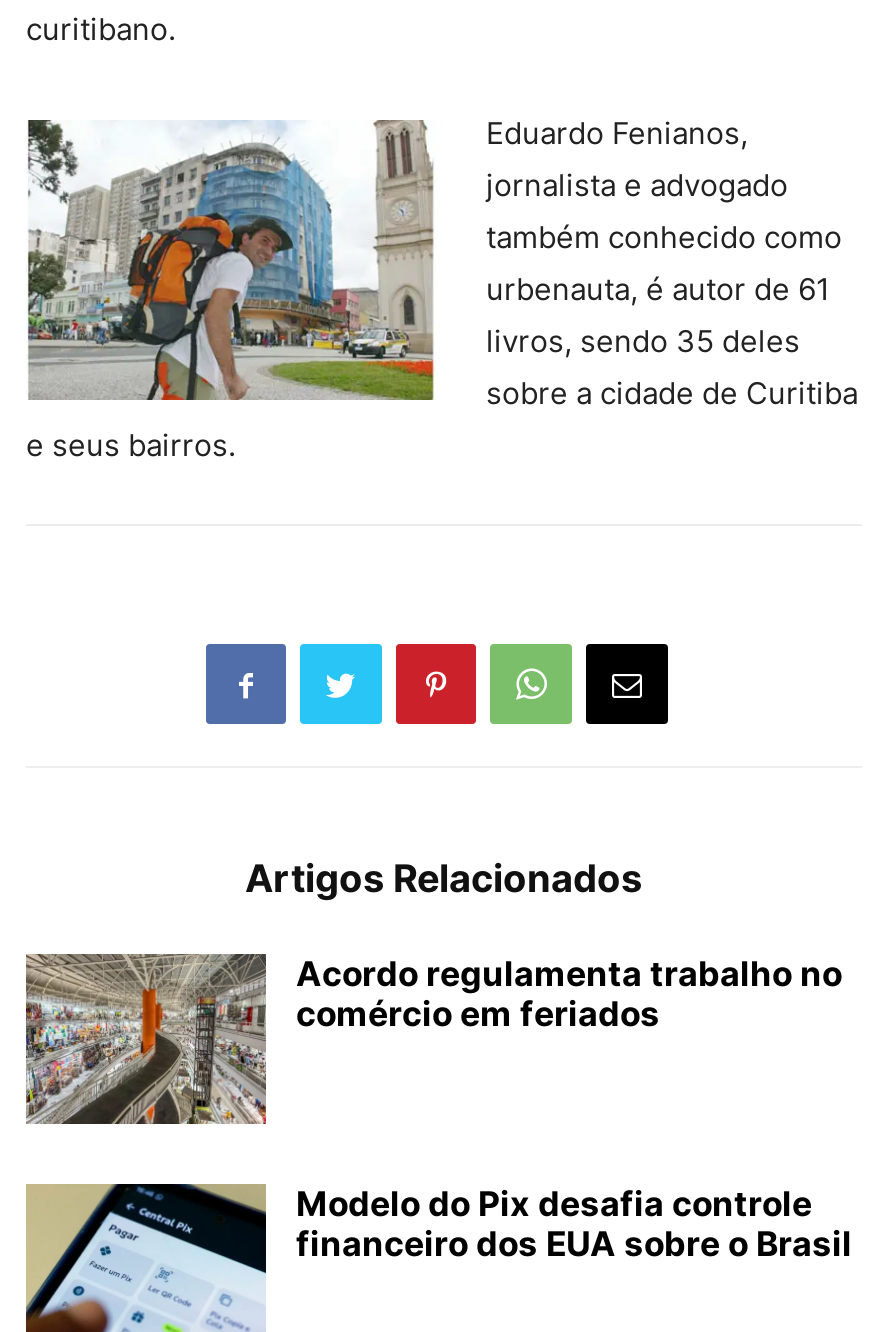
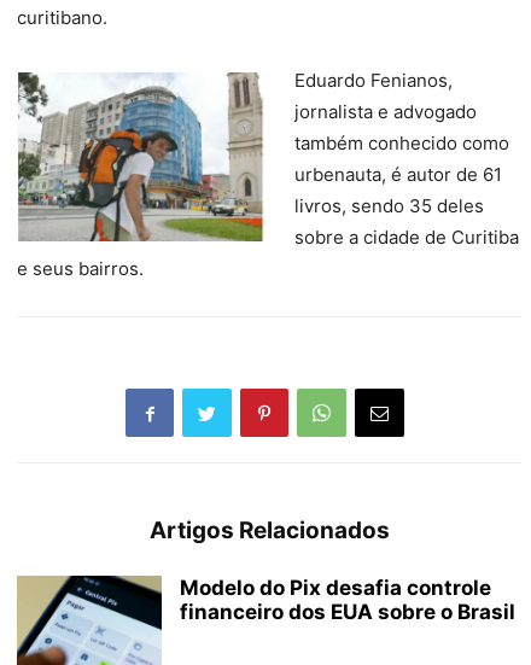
- [image]
- Acordo regulamenta trabalho no
- comércio em feriados
